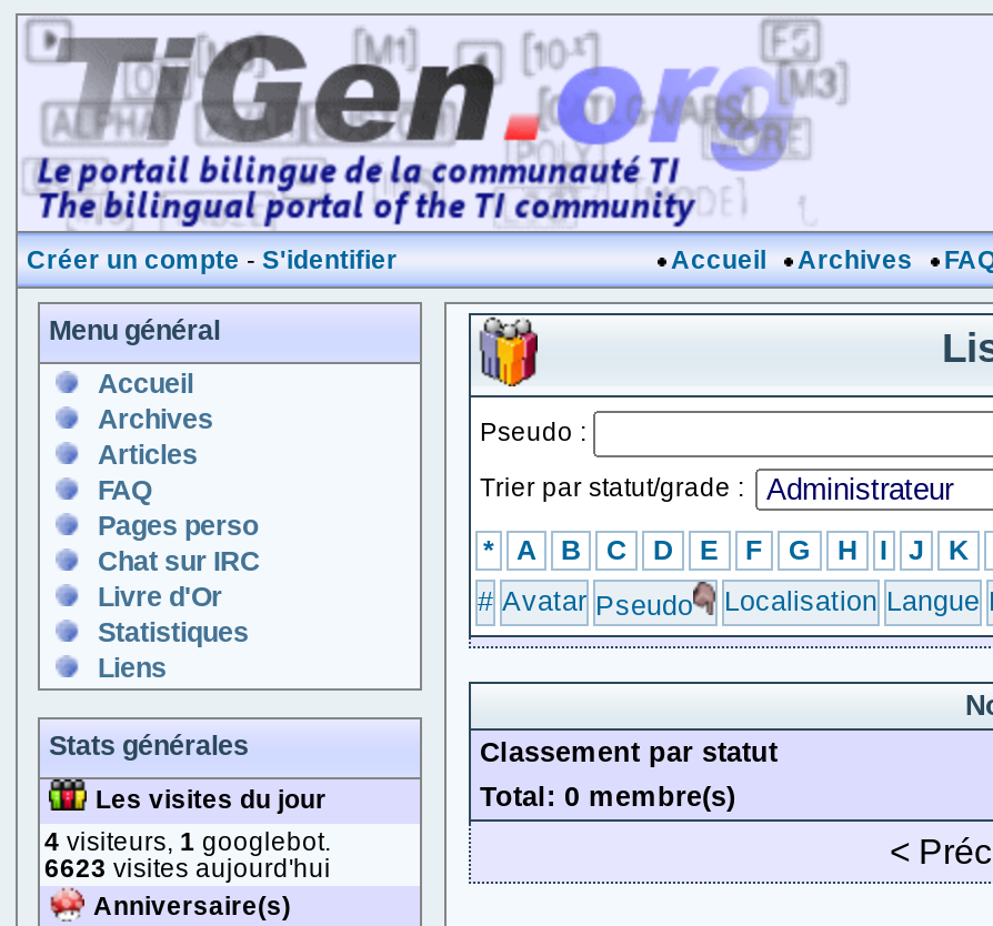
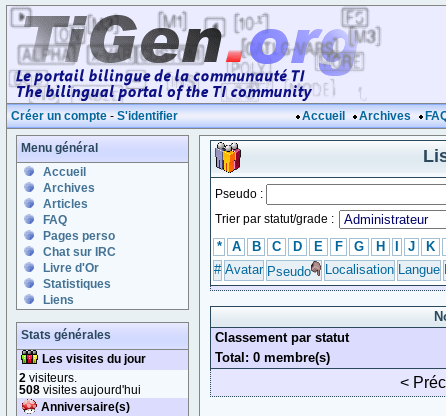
- 4 visiteurs, 1 googlebot.
- 6623 visites aujourd'hui
+ 2 visiteurs.
+ 508 visites aujourd'hui
